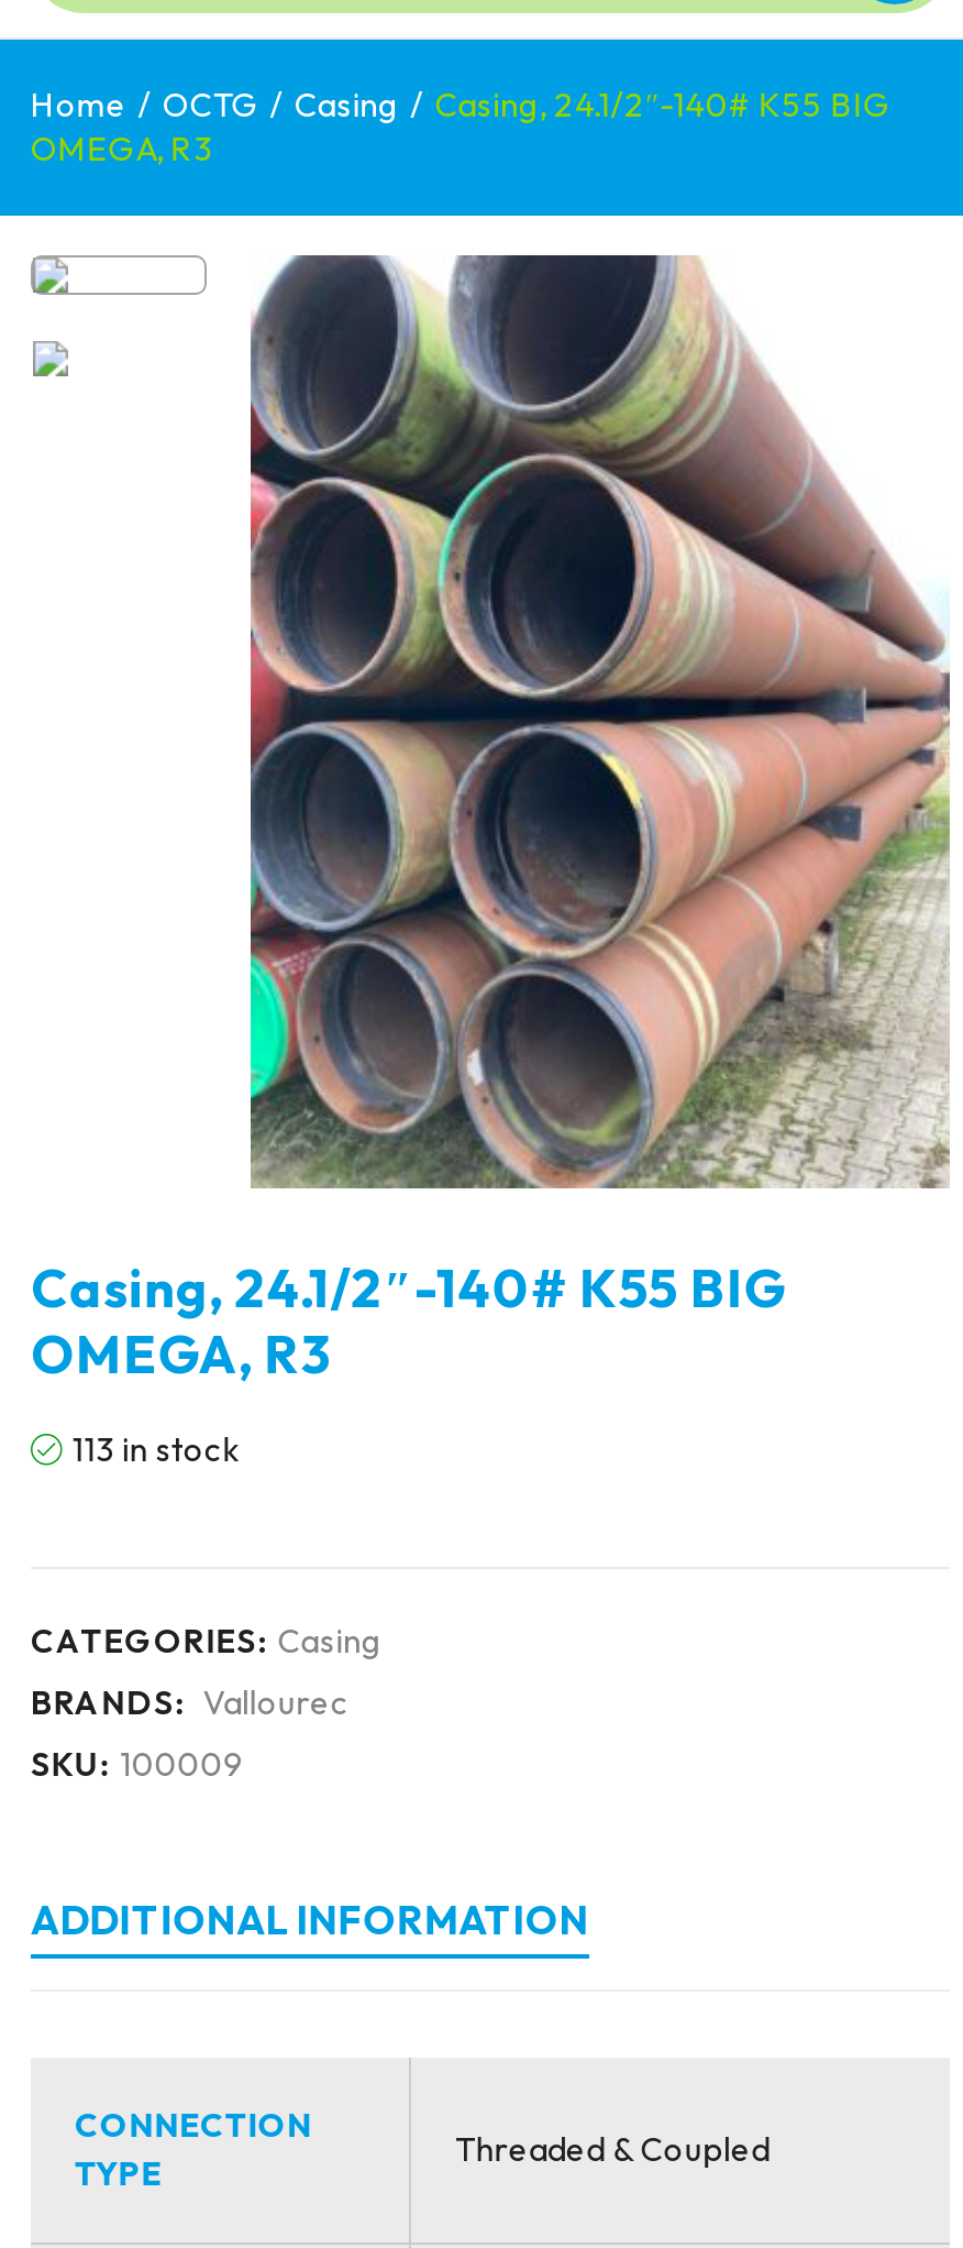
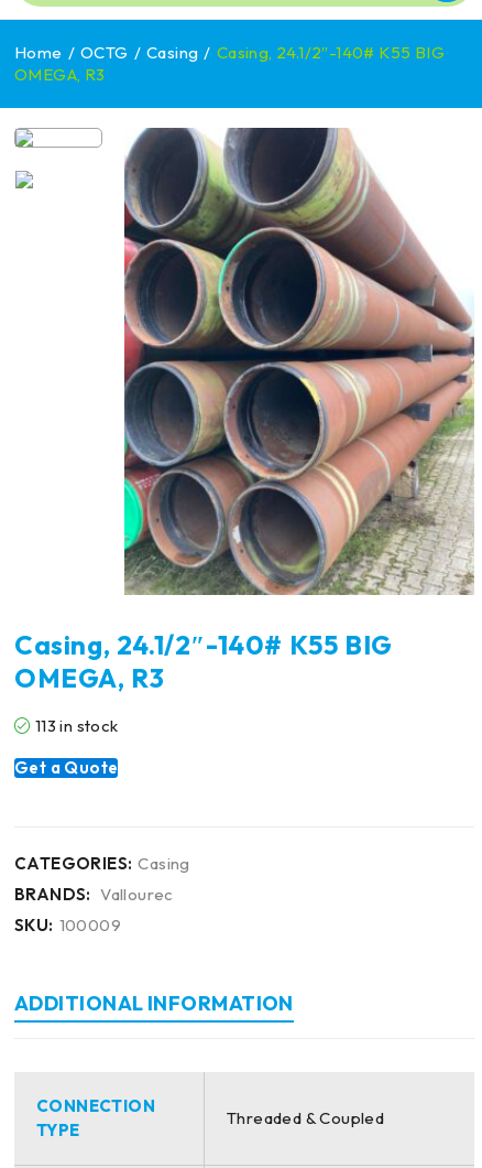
+ Get a Quote
